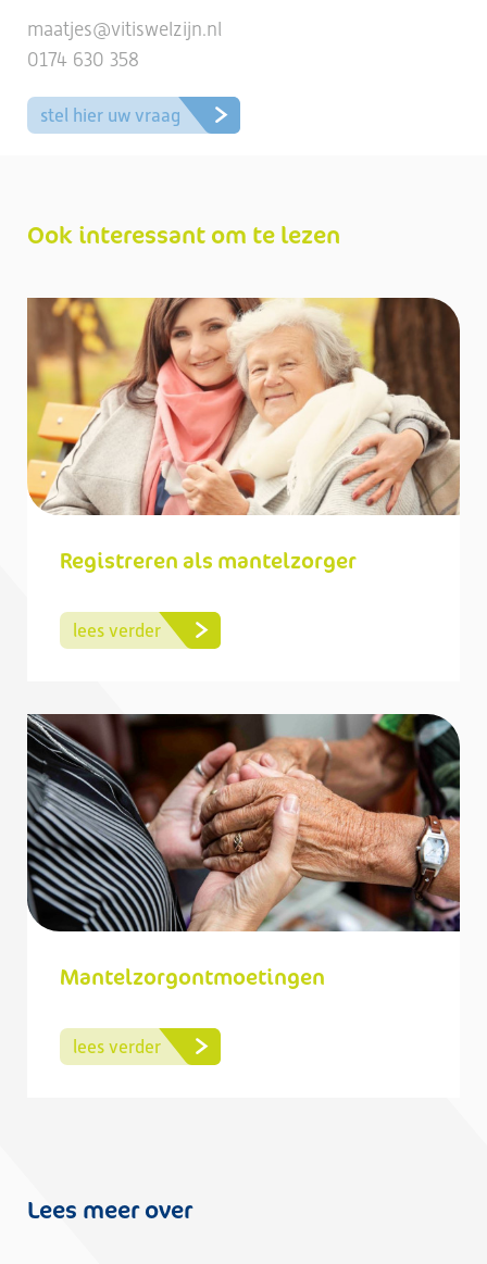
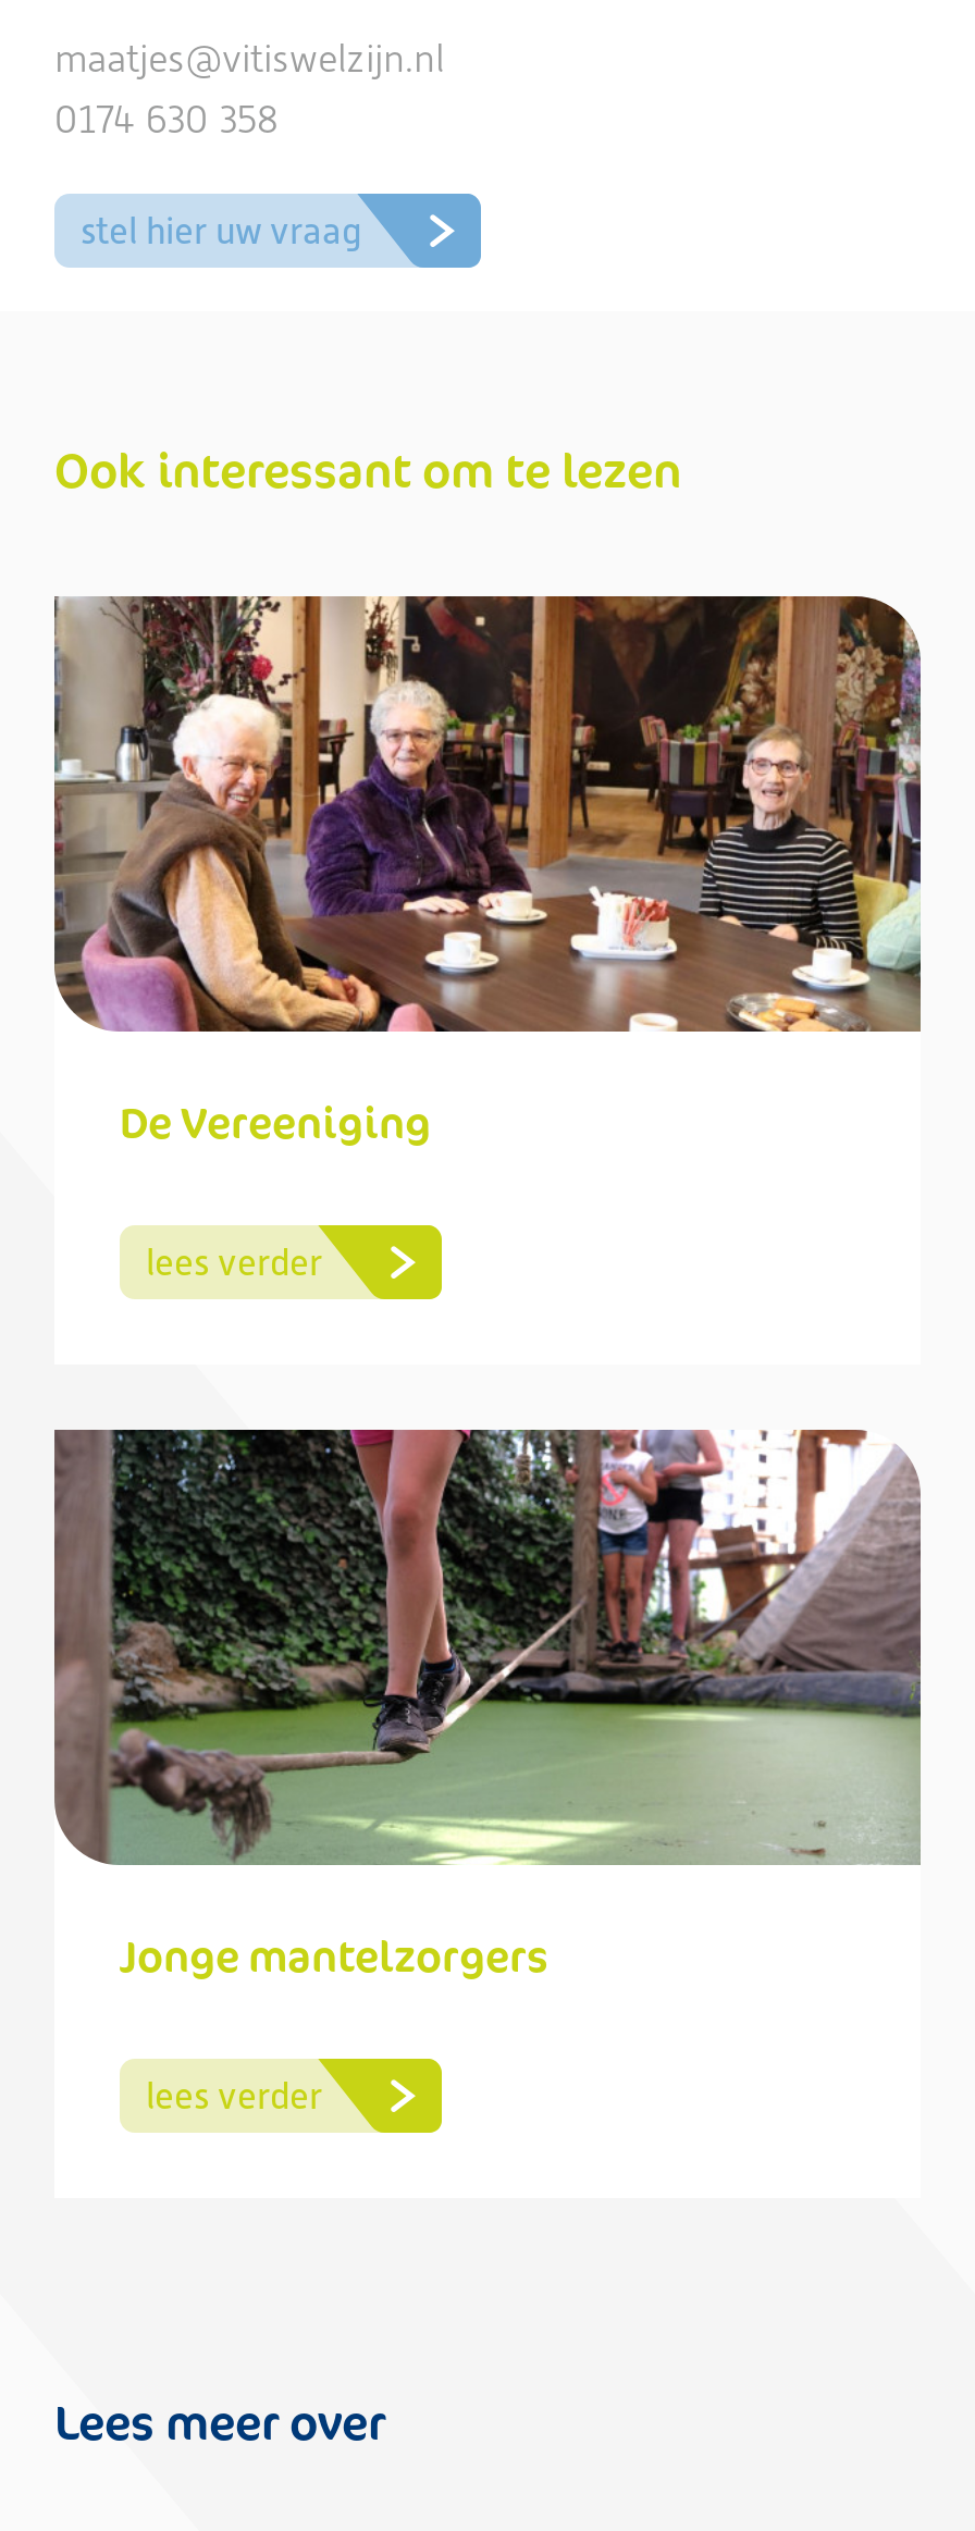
- [image]
- Registreren als mantelzorger
+ [image]
+ De Vereeniging

- [image]
- Mantelzorgontmoetingen
+ [image]
+ Jonge mantelzorgers
